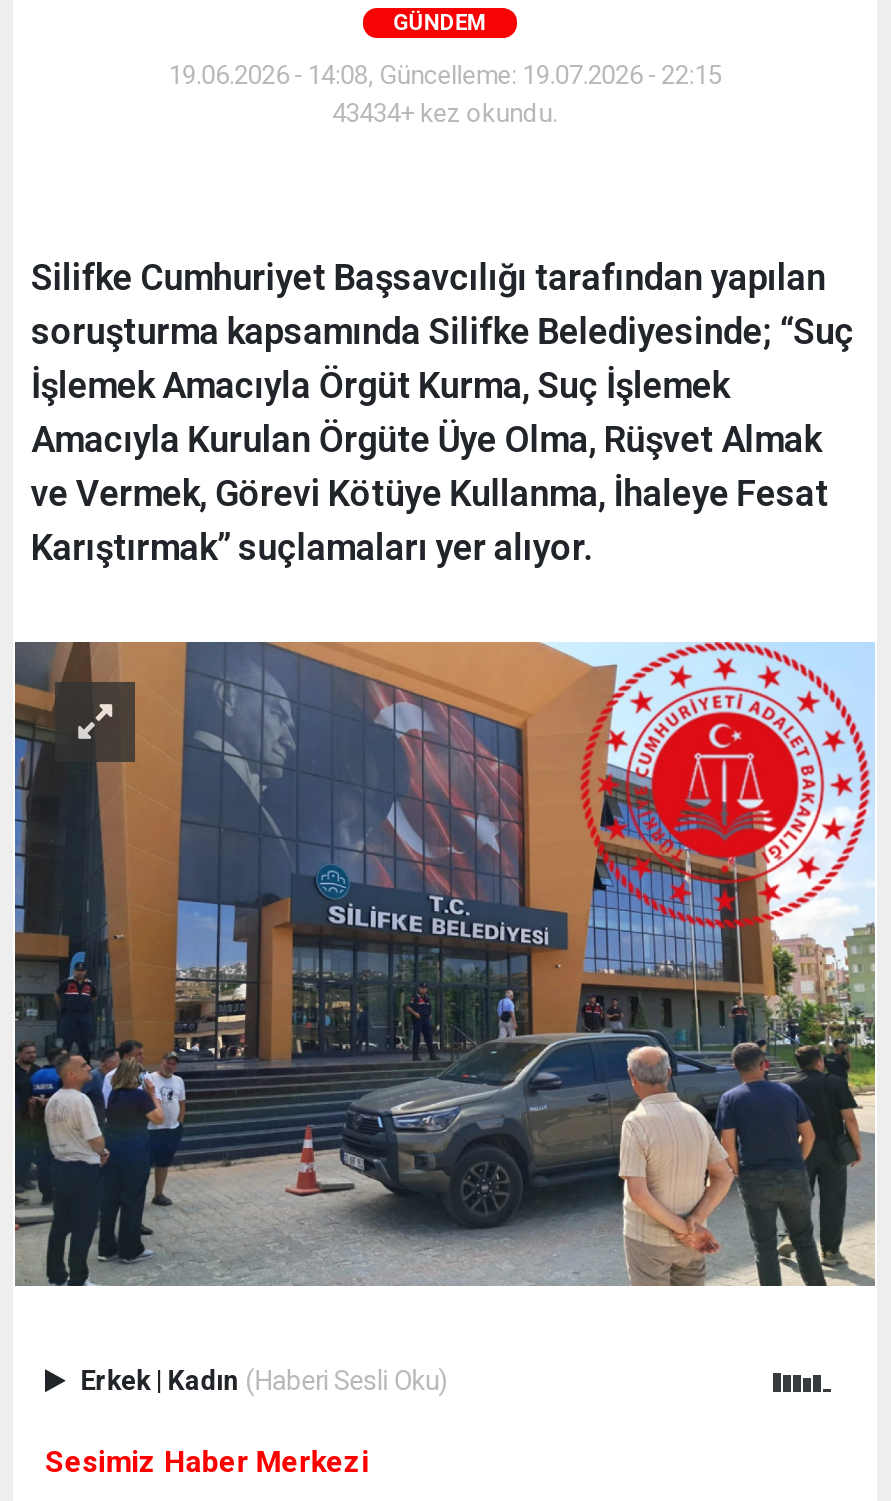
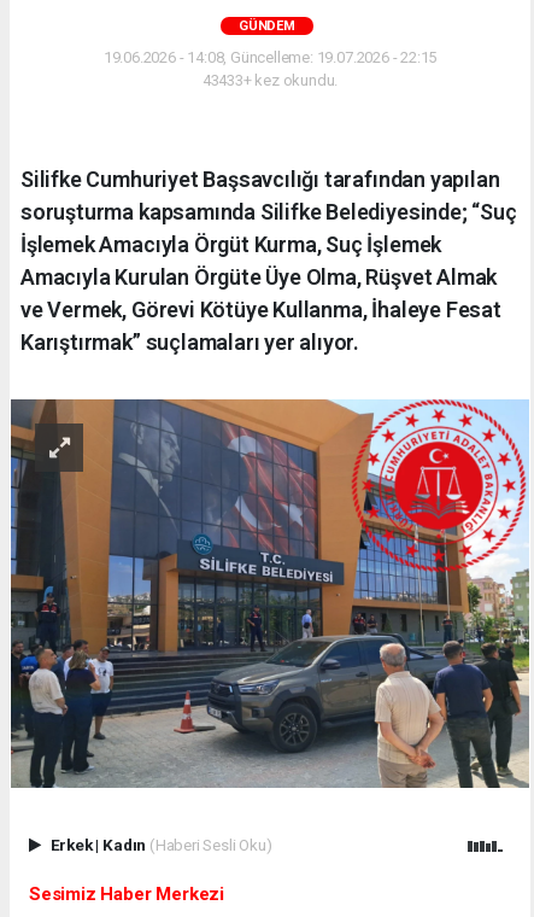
- 43434+ kez okundu.
+ 43433+ kez okundu.
